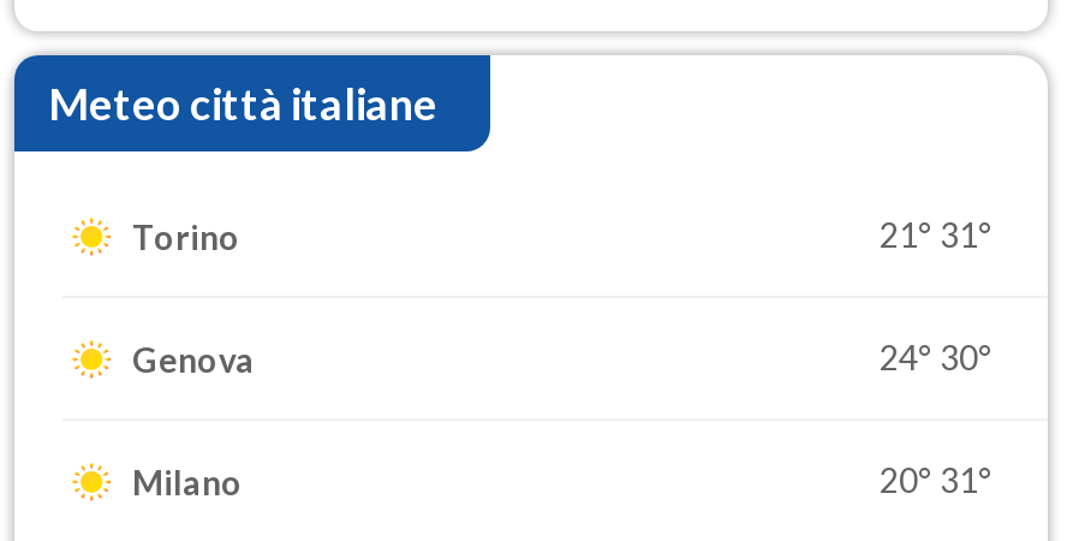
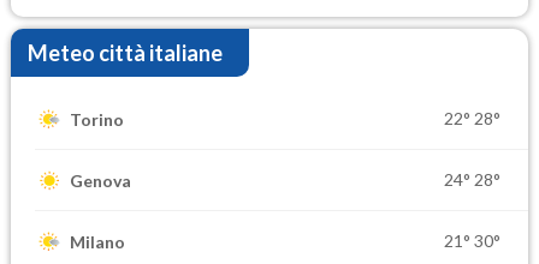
- 21° 31°
+ 22° 28°

- 24° 30°
+ 24° 28°

- 20° 31°
+ 21° 30°
